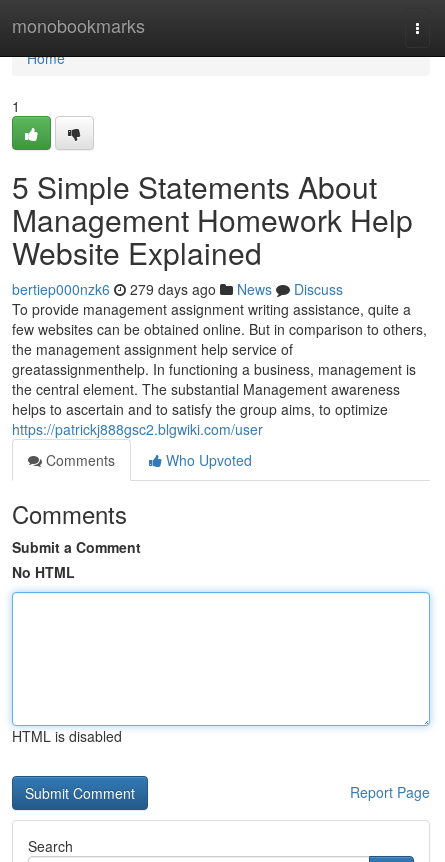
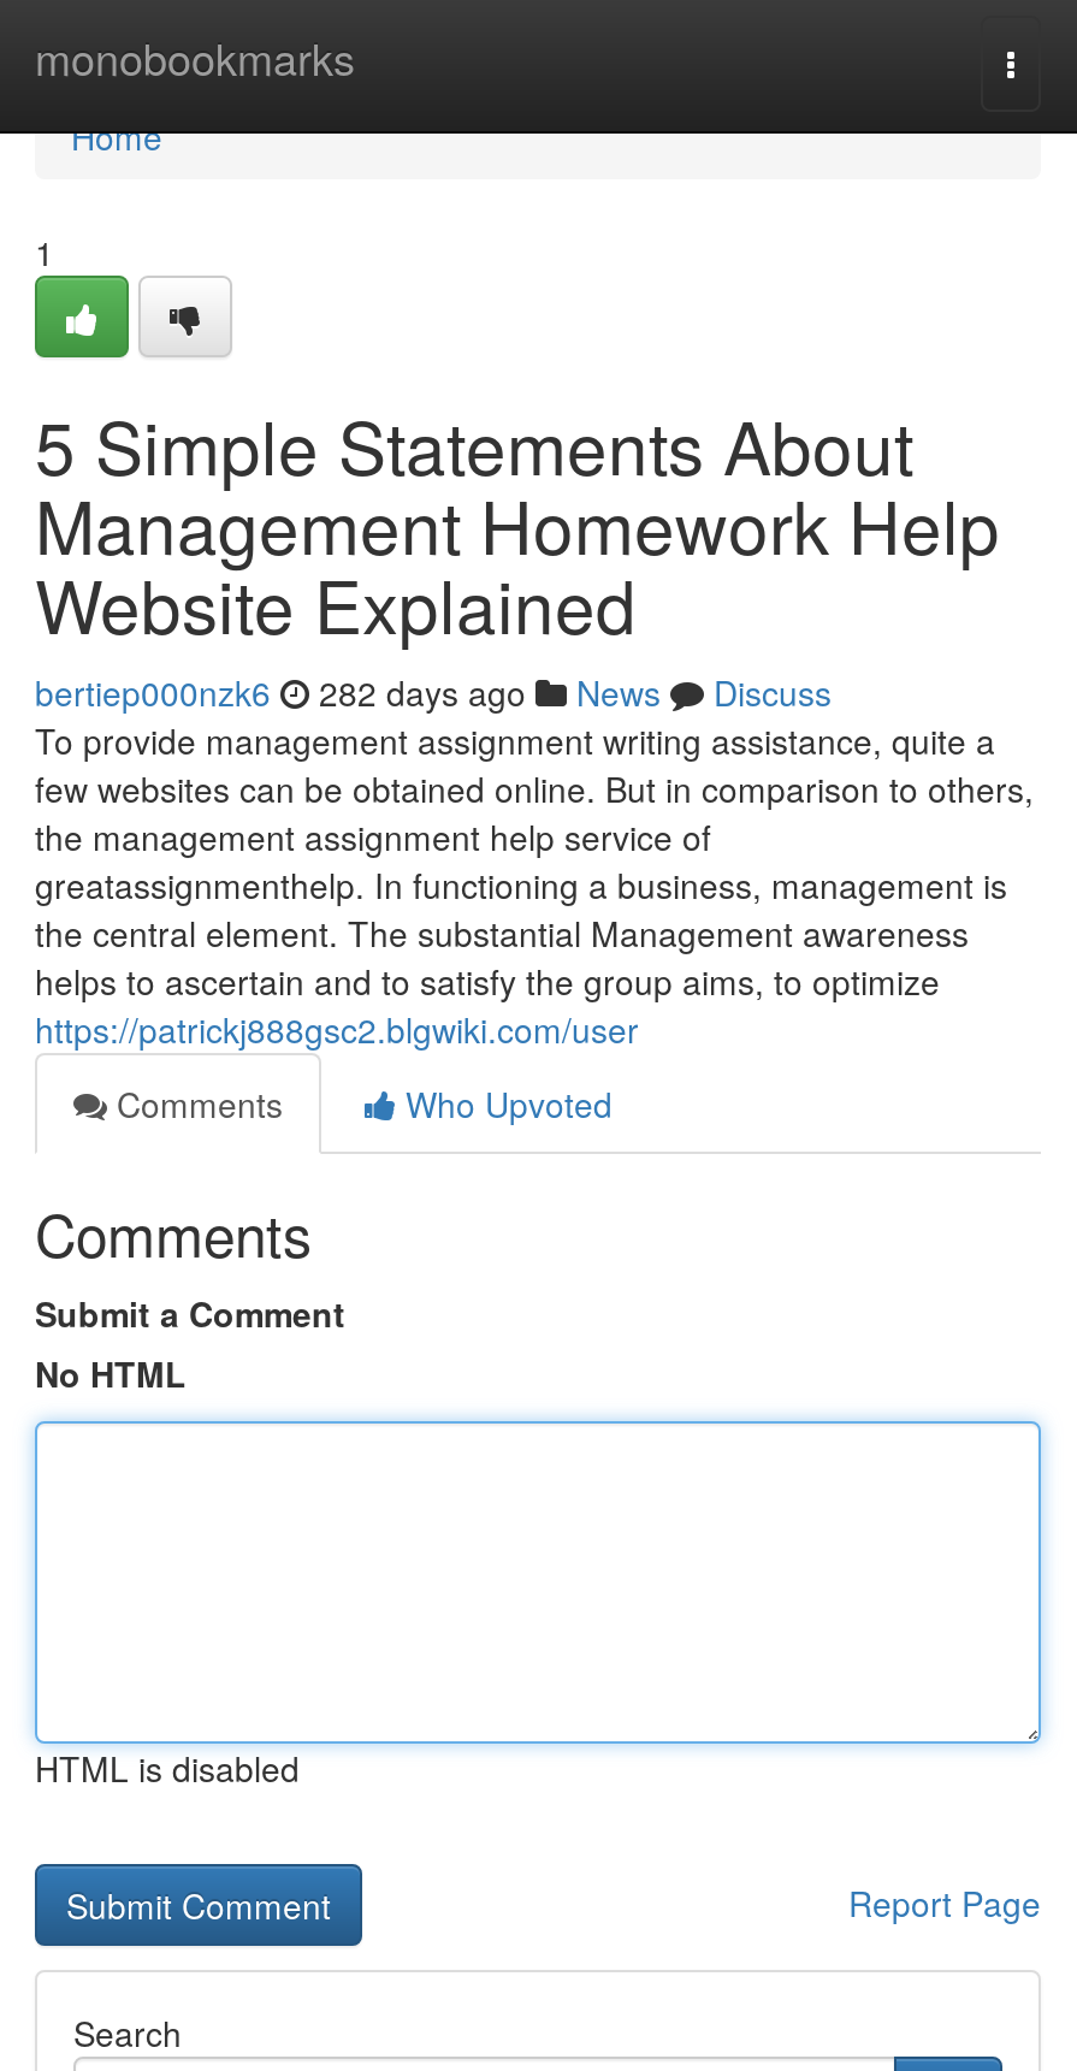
- bertiep000nzk6 279 days ago News Discuss
+ bertiep000nzk6 282 days ago News Discuss
